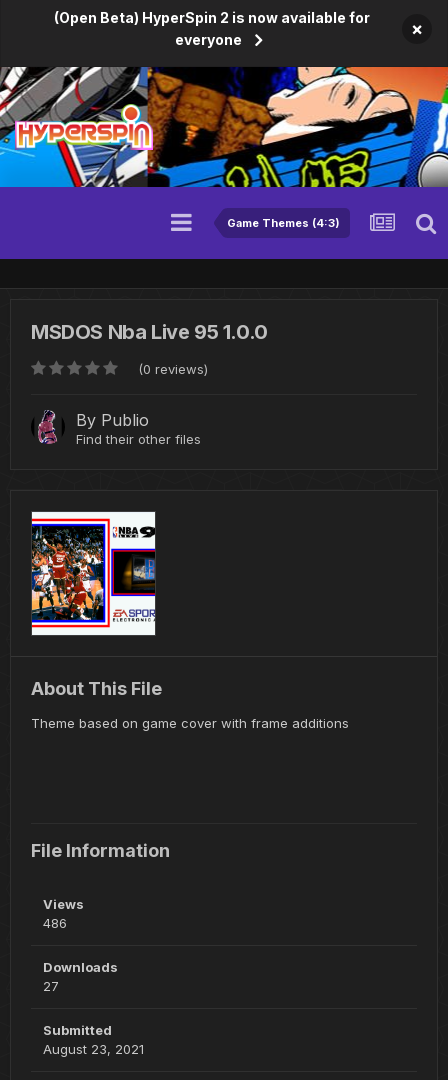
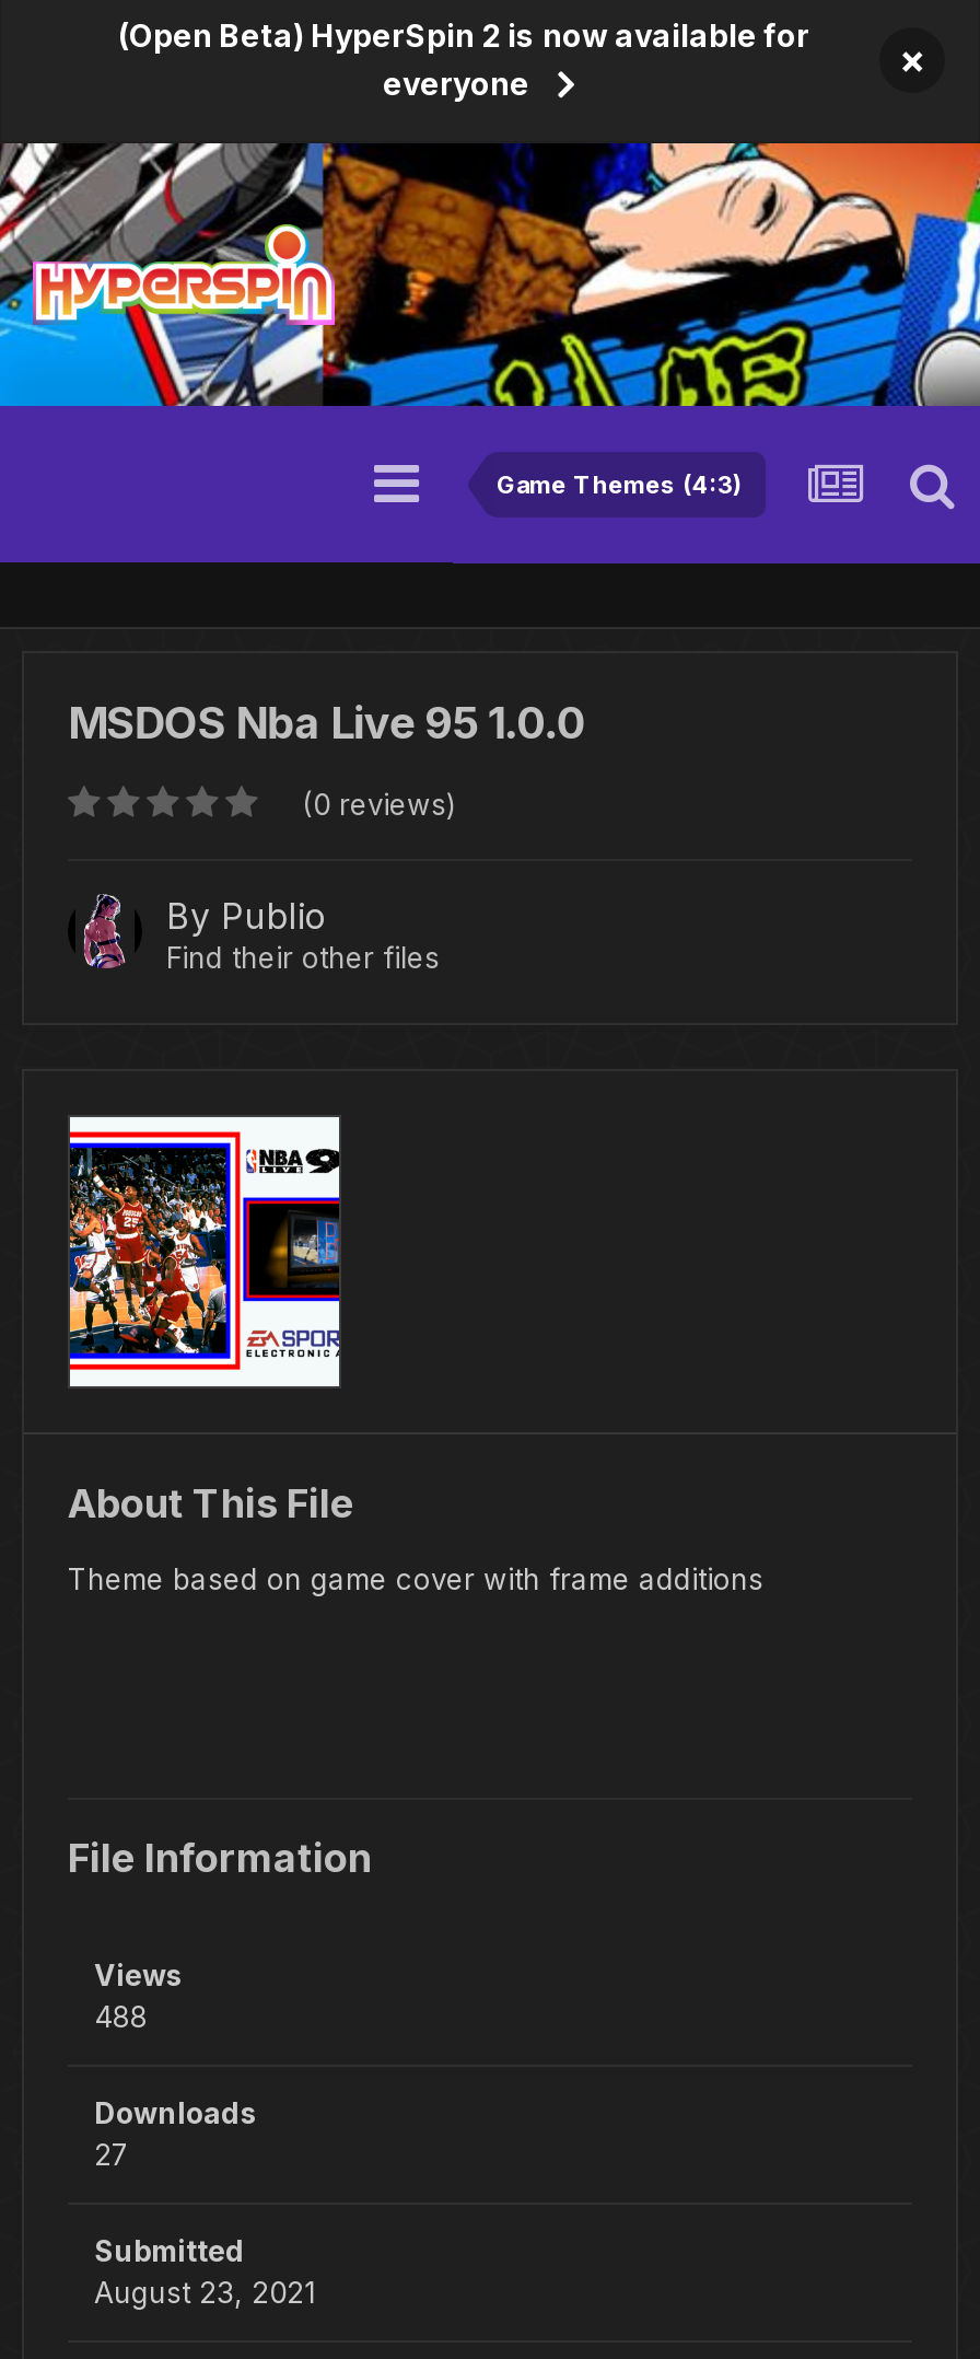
- 486
+ 488
